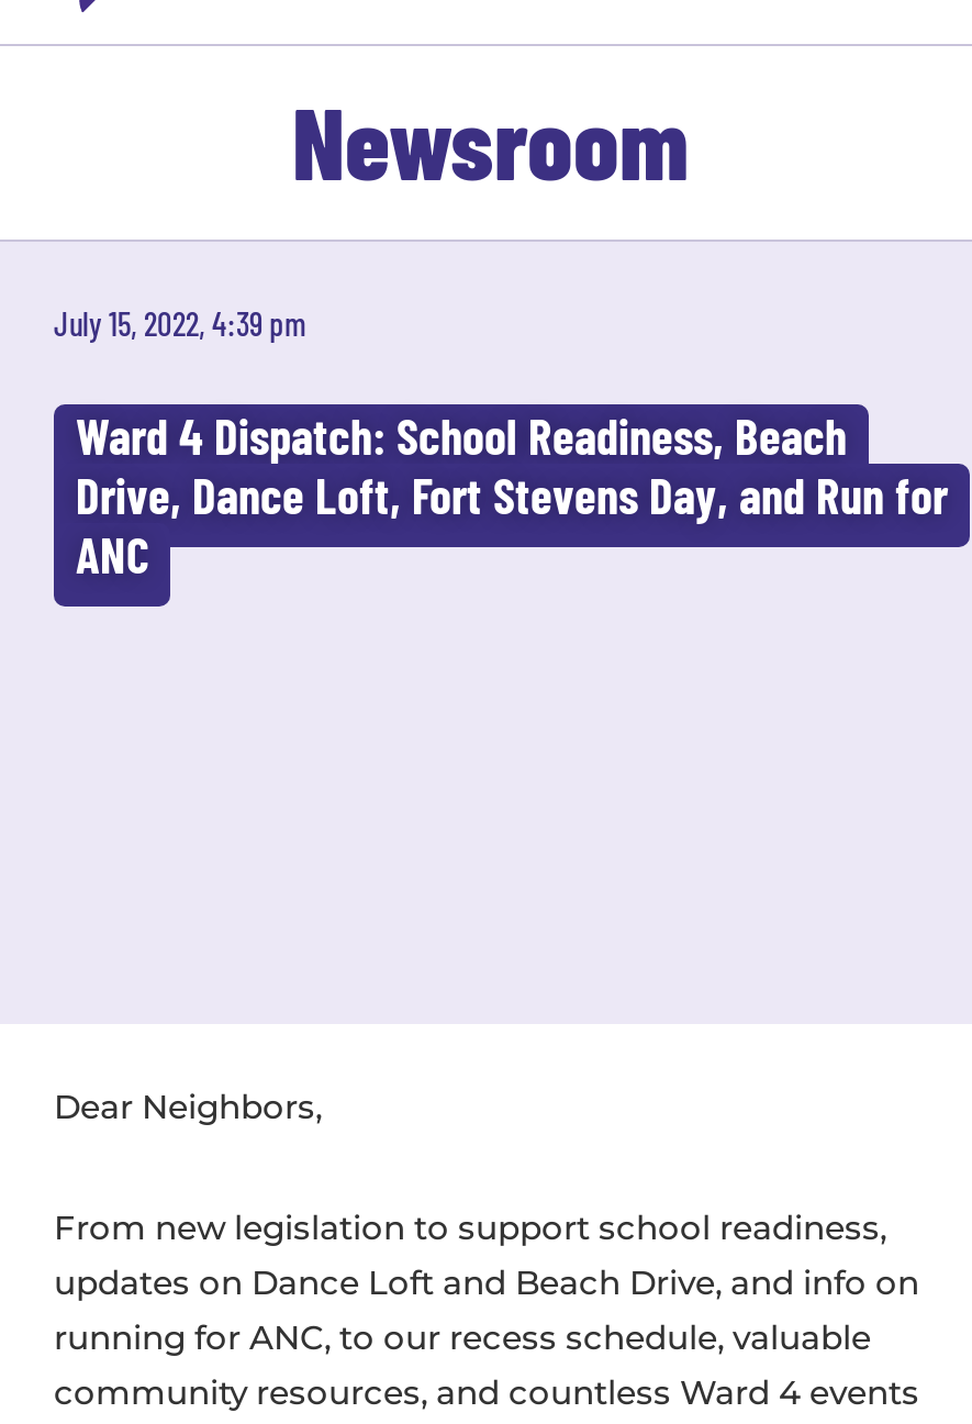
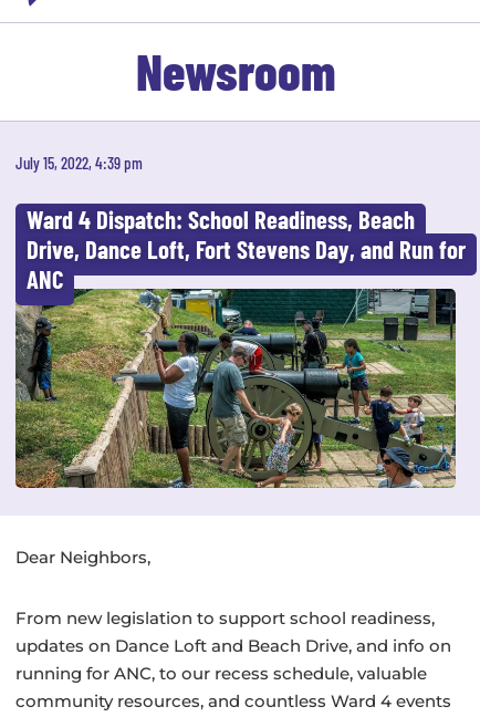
+ [image]
